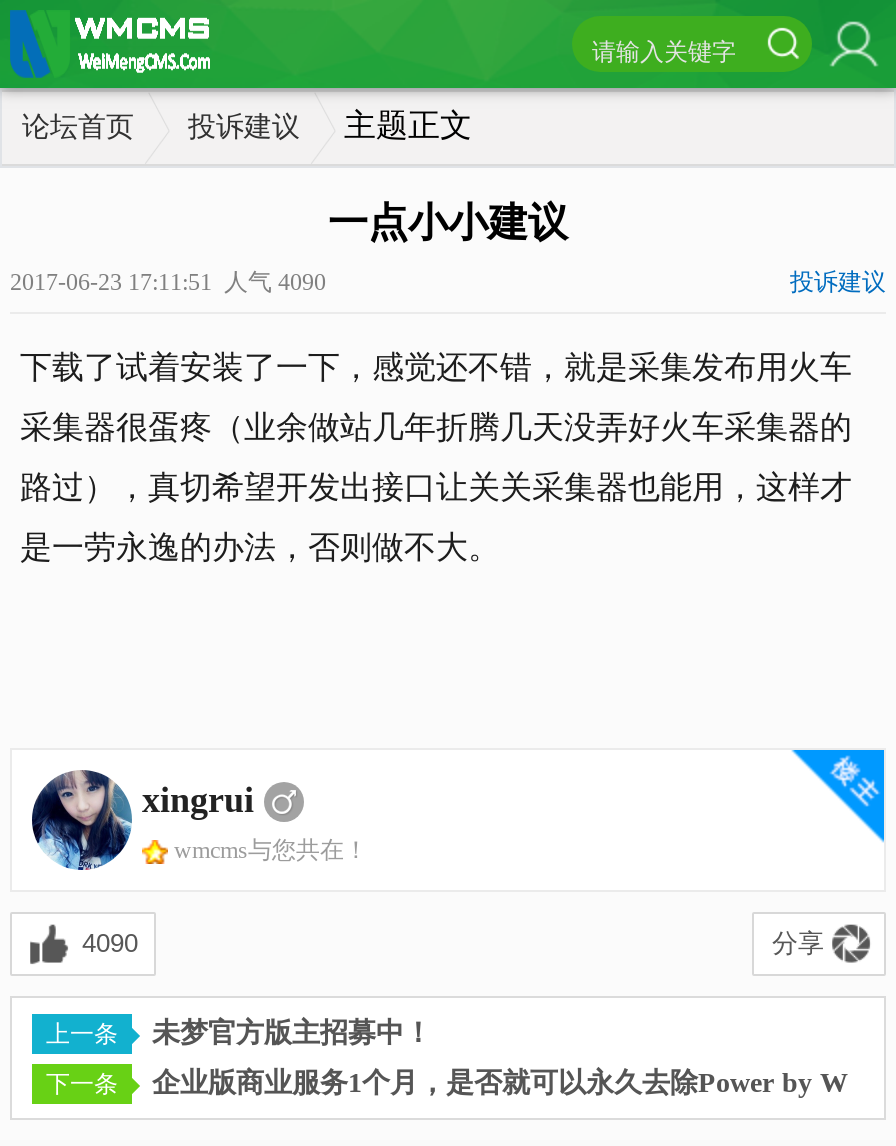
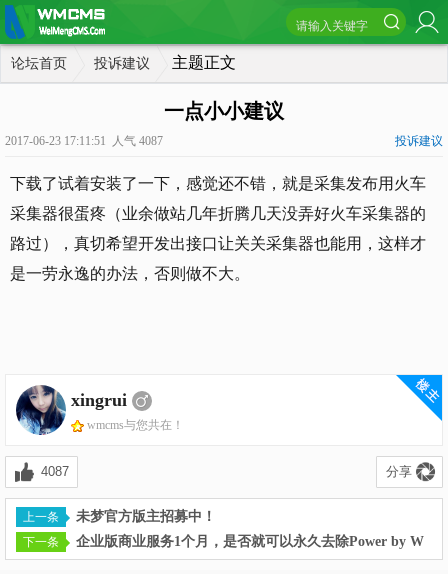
- 2017-06-23 17:11:51 人气 4090
+ 2017-06-23 17:11:51 人气 4087

- 4090
+ 4087
